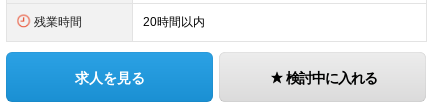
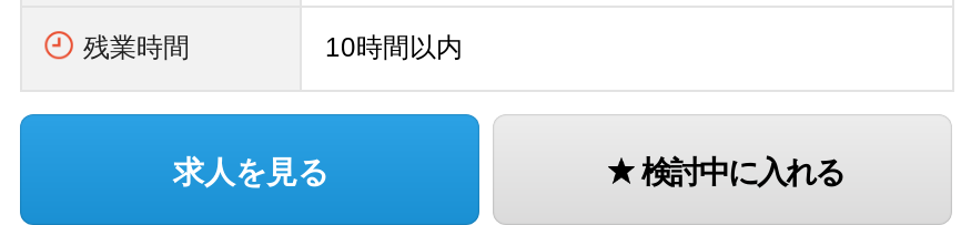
- 20時間以内
+ 10時間以内
